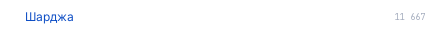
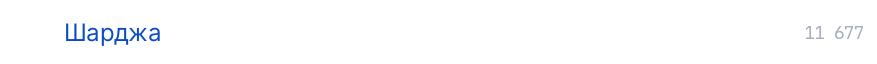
- 11 667
+ 11 677
